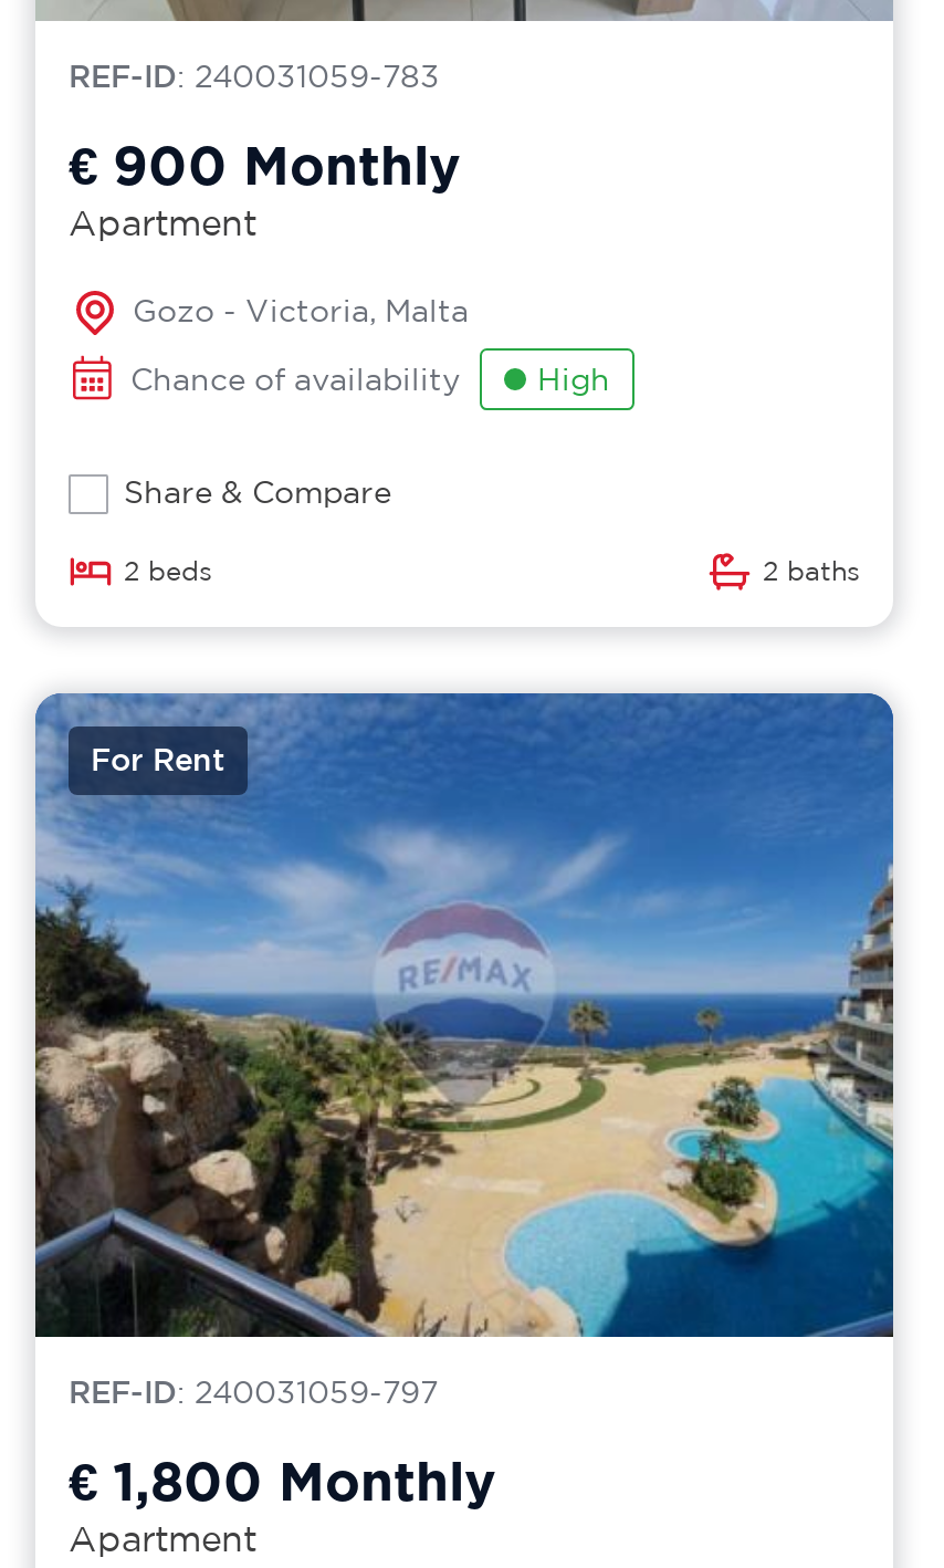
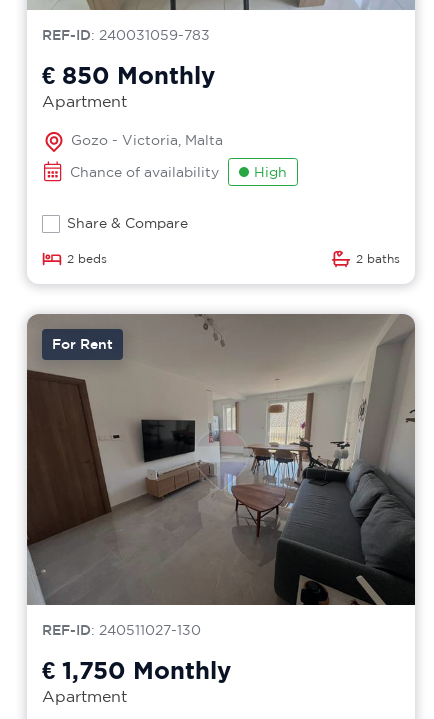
- € 900 Monthly
+ € 850 Monthly

- [image]
- REF-ID: 240031059-797
+ [image]
+ REF-ID: 240511027-130

- € 1,800 Monthly
+ € 1,750 Monthly
